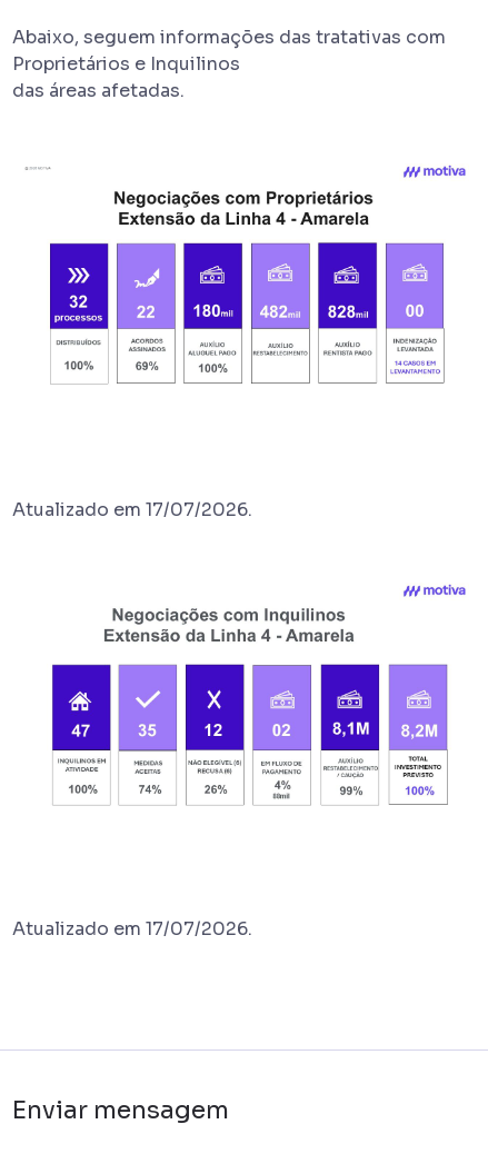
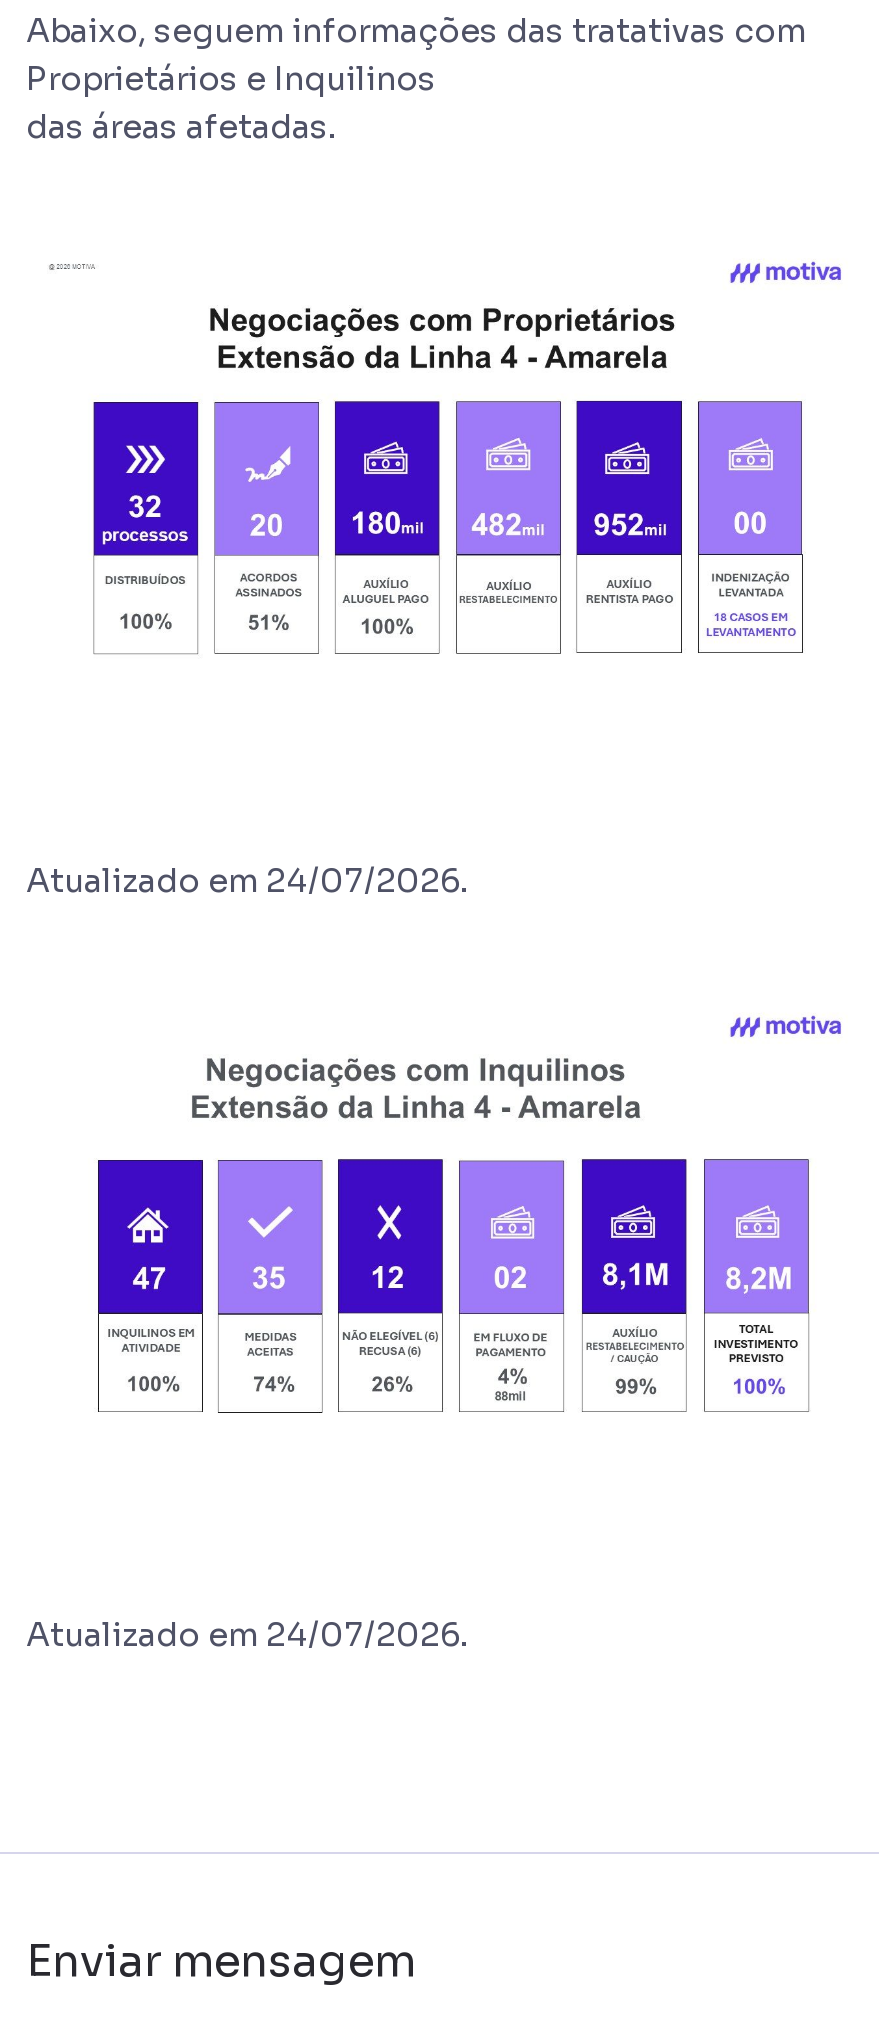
- Atualizado em 17/07/2026.
+ Atualizado em 24/07/2026.

- Atualizado em 17/07/2026.
+ Atualizado em 24/07/2026.
